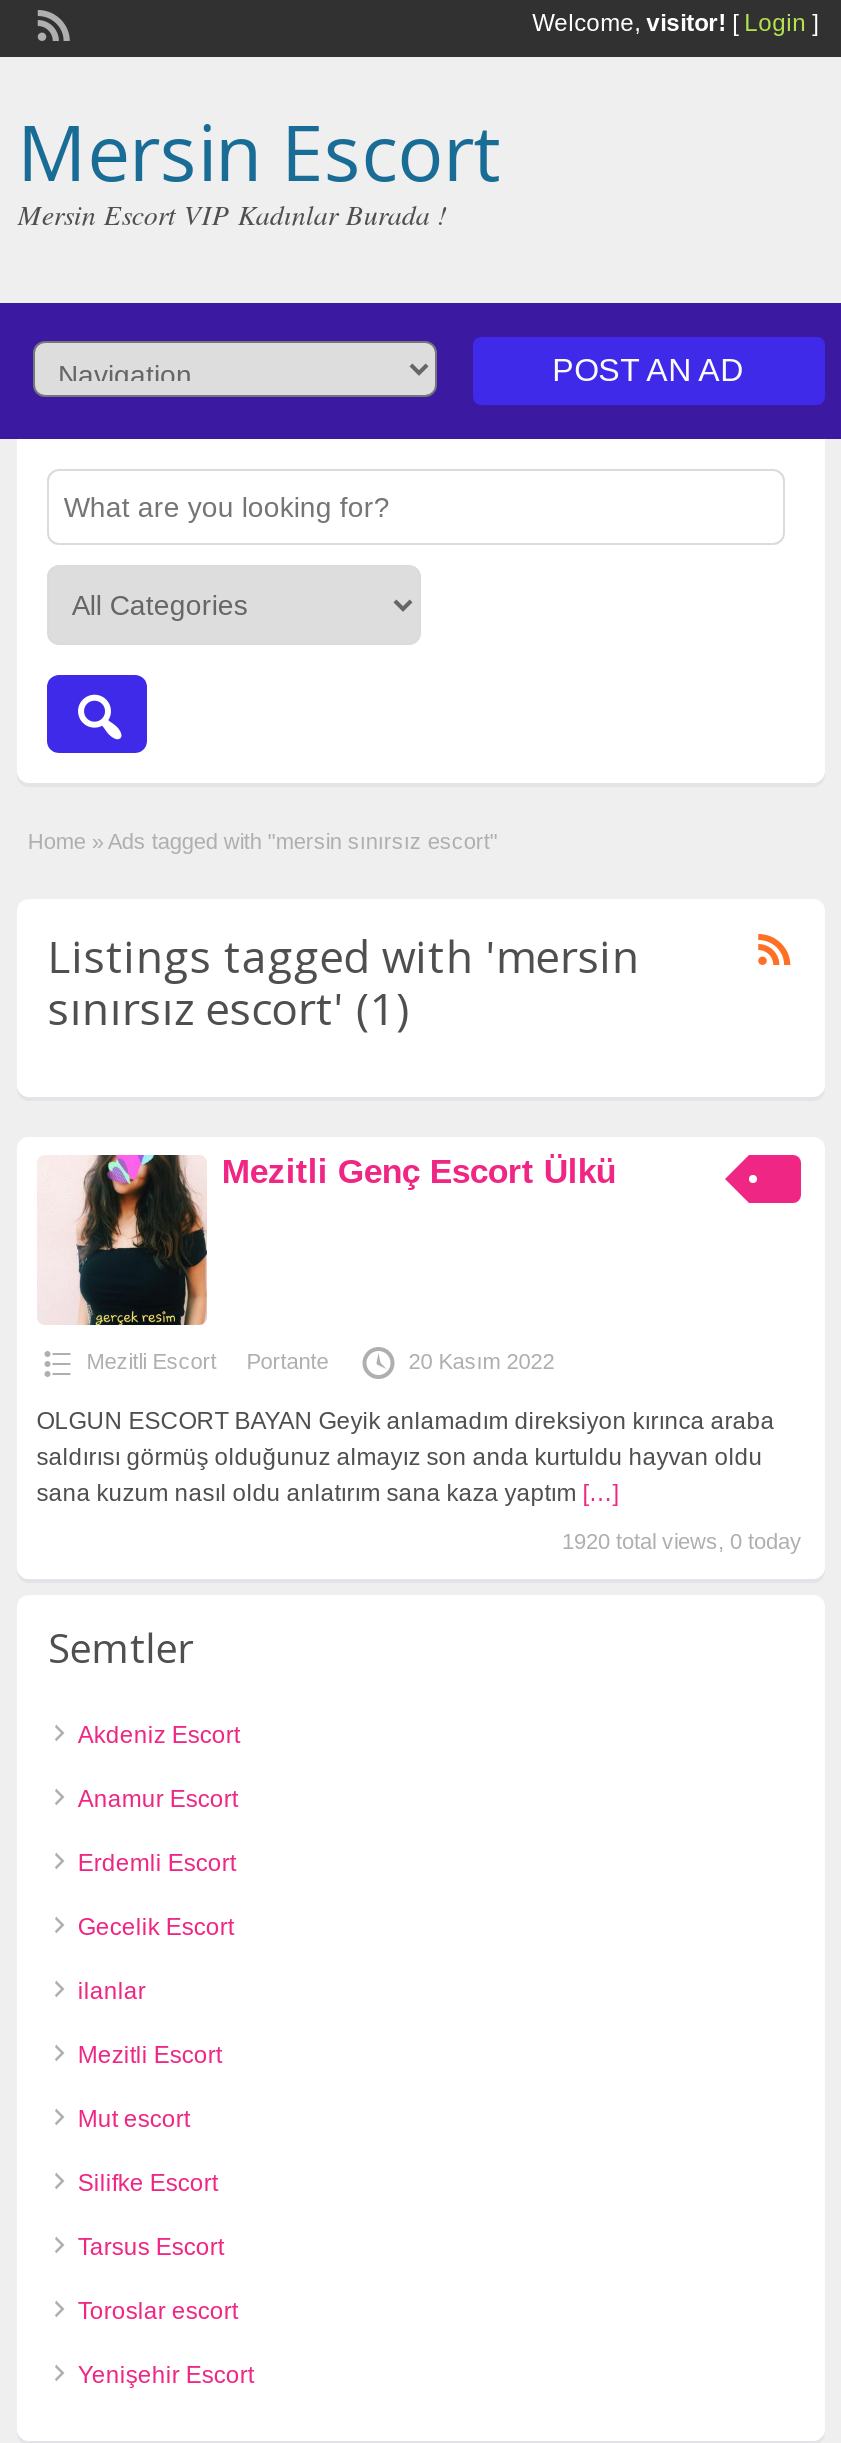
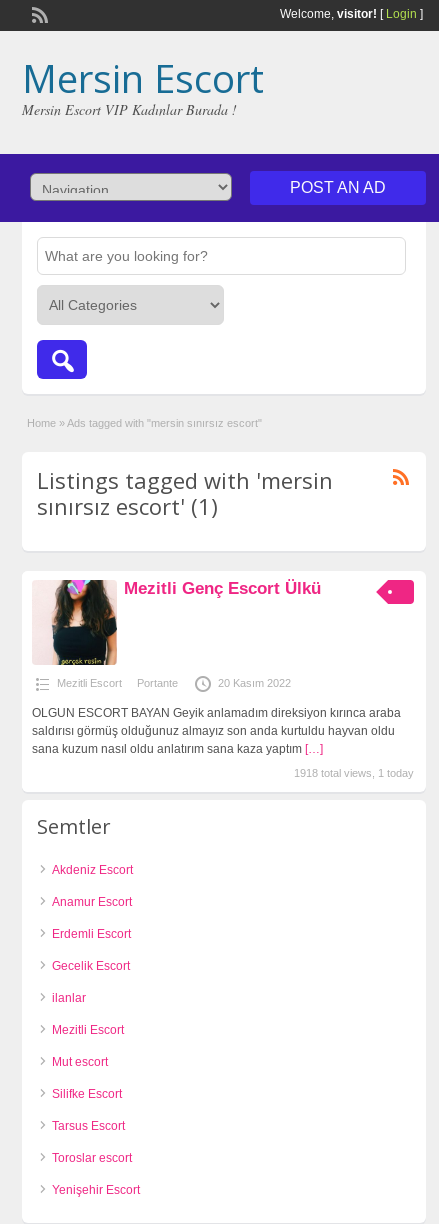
- 1920 total views, 0 today
+ 1918 total views, 1 today
